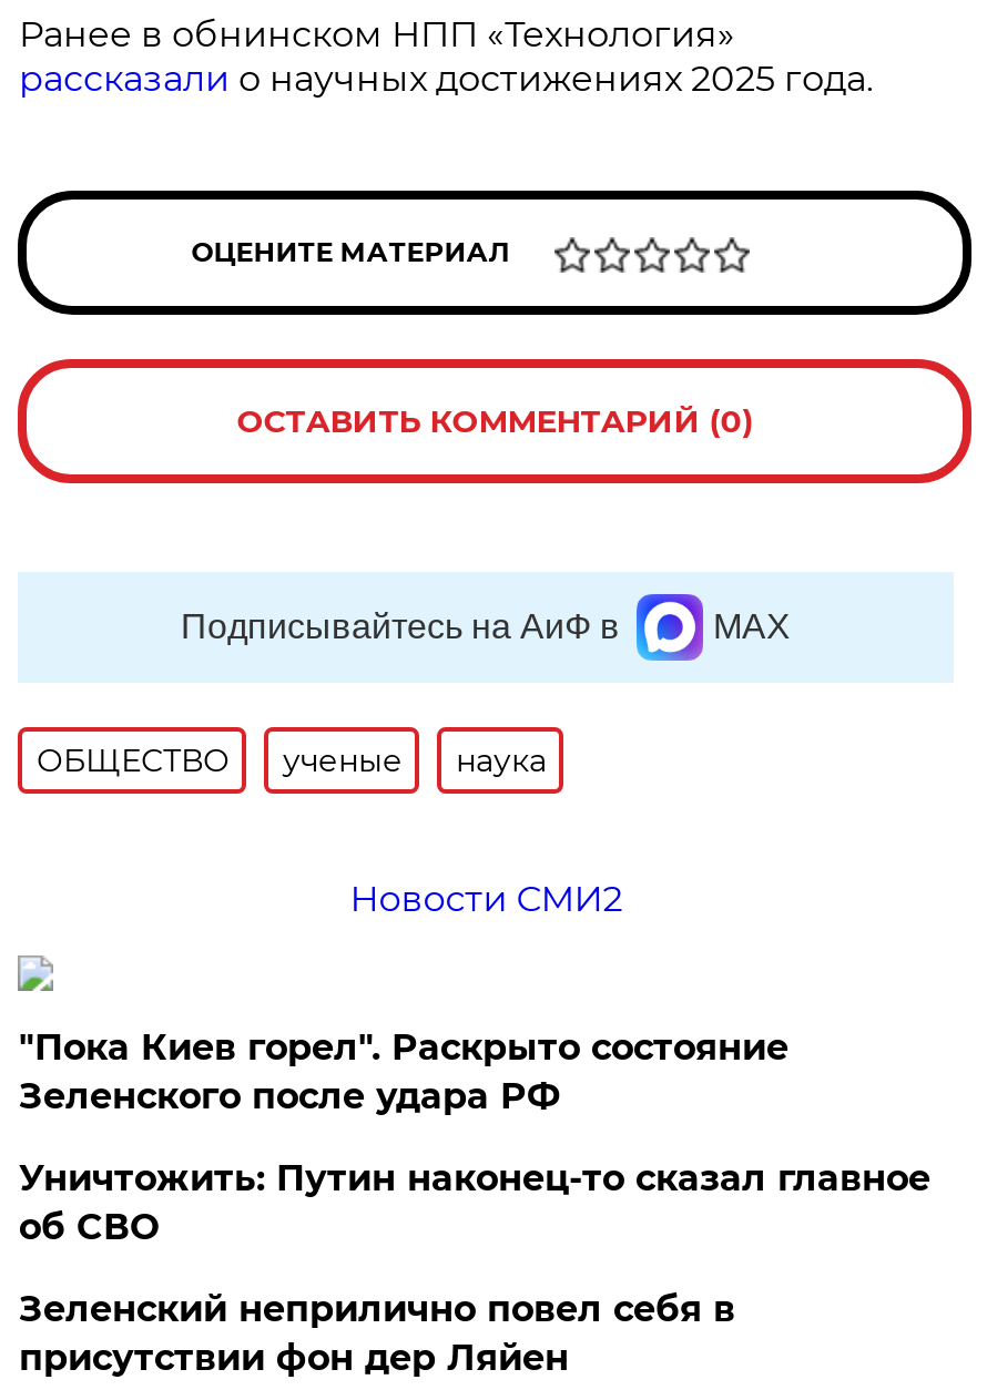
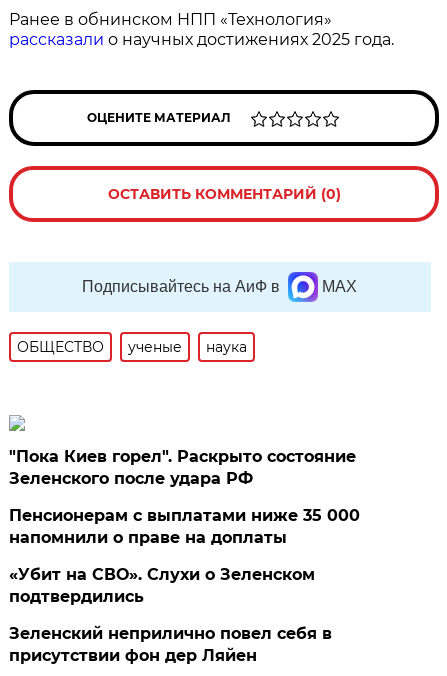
- Новости СМИ2

moved up: "Пока Киев горел". Раскрыто состояние | Зеленского после удара РФ

- Уничтожить: Путин наконец-то сказал главное
- об СВО
+ Пенсионерам с выплатами ниже 35 000
+ напомнили о праве на доплаты
+ «Убит на СВО». Слухи о Зеленском
+ подтвердились
